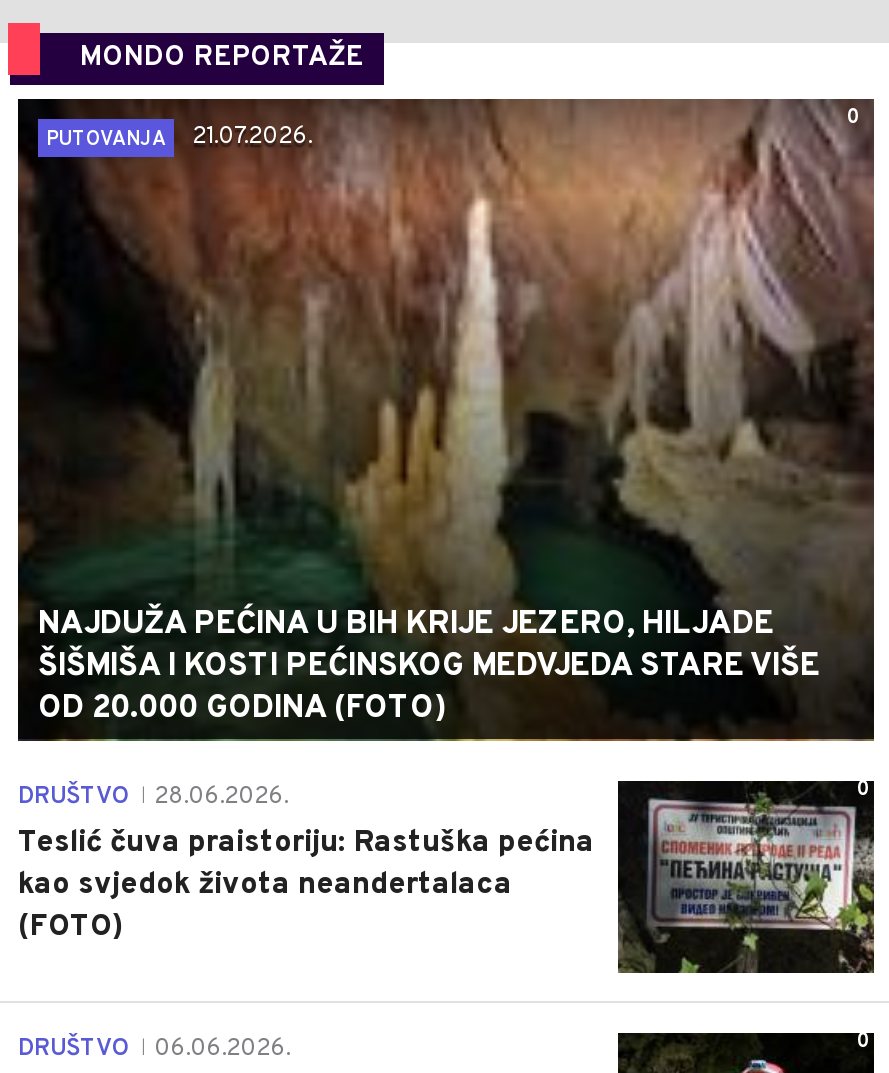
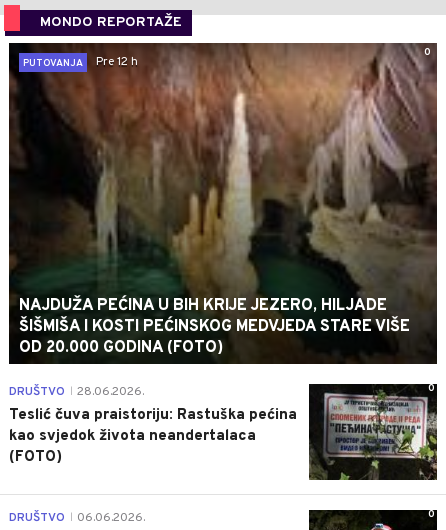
- PUTOVANJA 21.07.2026.
+ PUTOVANJA Pre 12 h
